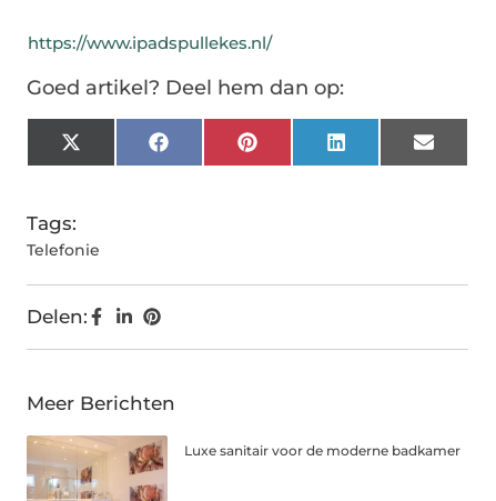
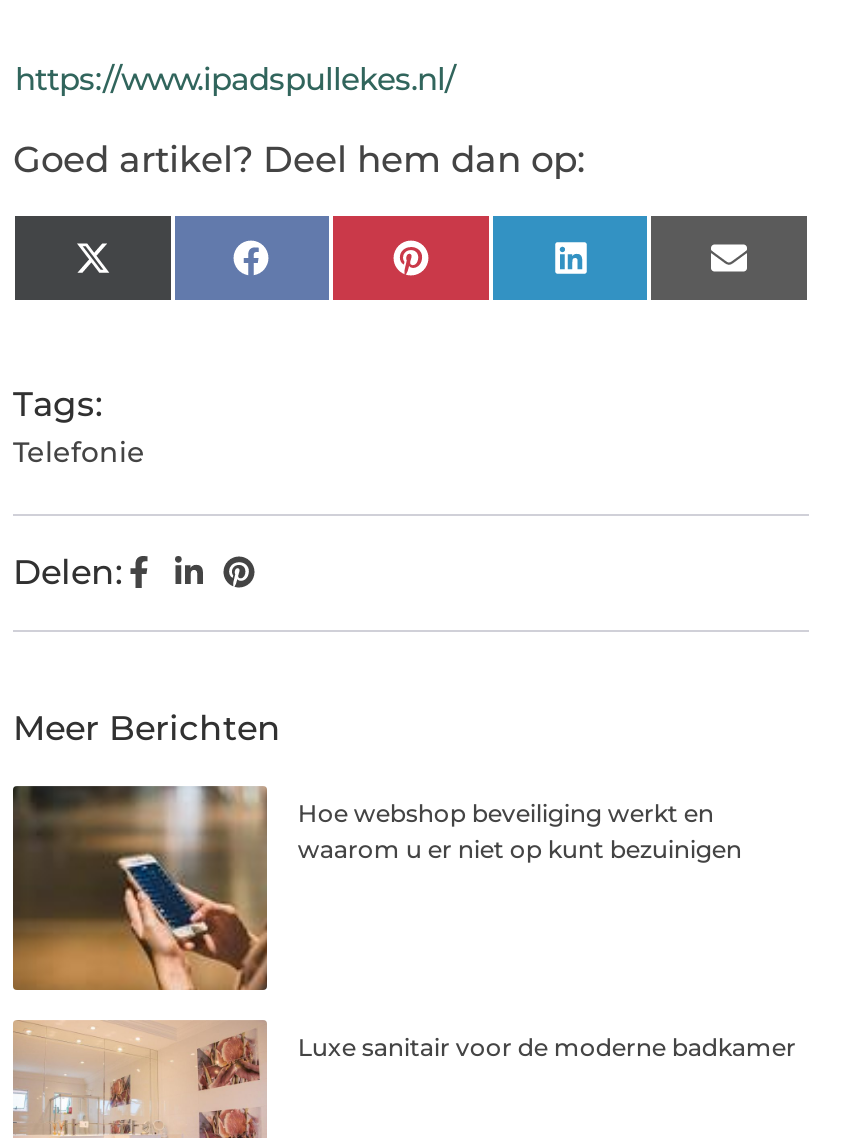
+ [image]
+ Hoe webshop beveiliging werkt en
+ waarom u er niet op kunt bezuinigen
